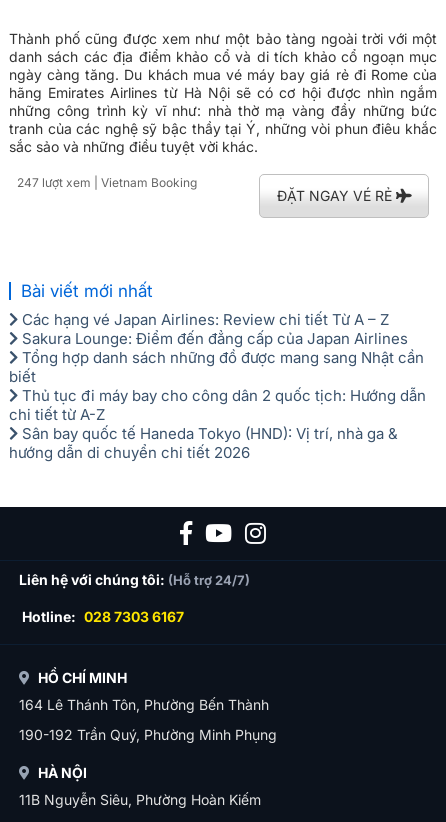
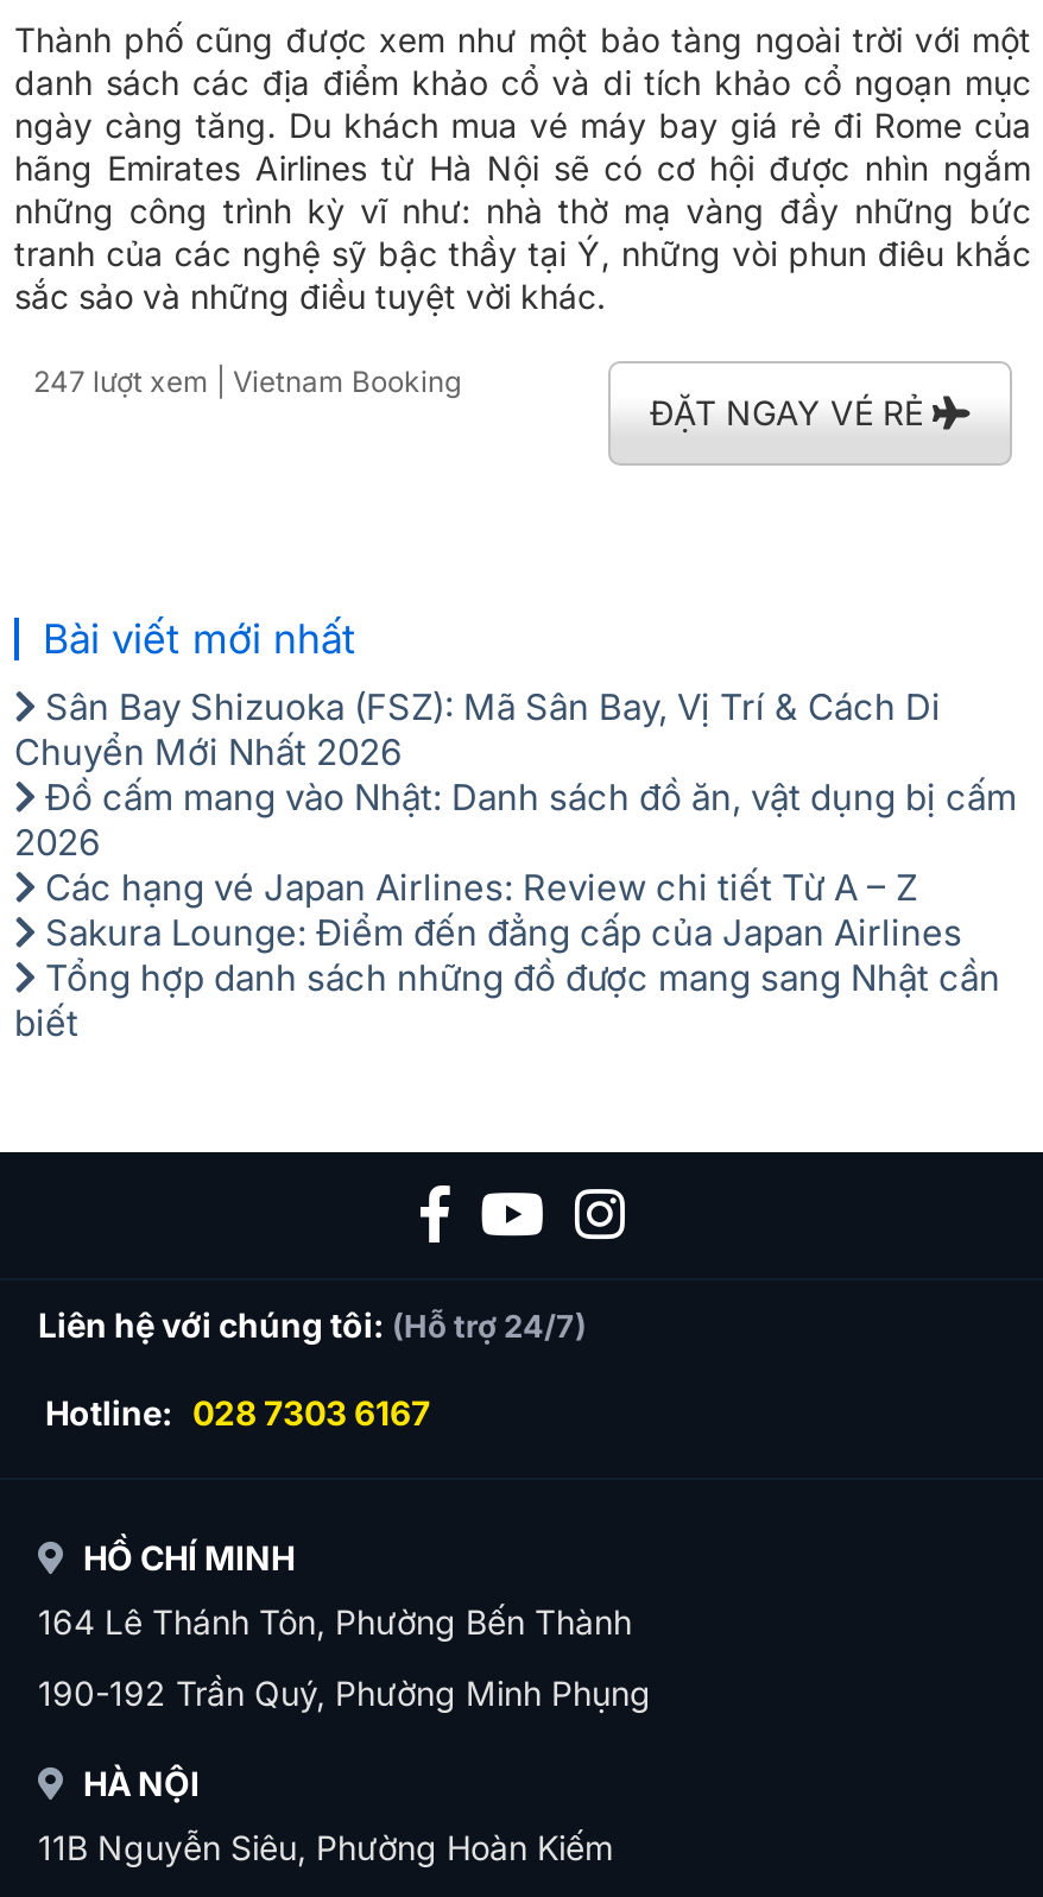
+ Sân Bay Shizuoka (FSZ): Mã Sân Bay, Vị Trí & Cách Di
+ Chuyển Mới Nhất 2026
+ Đồ cấm mang vào Nhật: Danh sách đồ ăn, vật dụng bị cấm
+ 2026

moved down: Các hạng vé Japan Airlines: Review chi tiết Từ A – Z | Sakura Lounge: Điểm đến đẳng cấp của Japan Airlines | Tổng hợp danh sách những đồ được mang sang Nhật cần | biết

- Thủ tục đi máy bay cho công dân 2 quốc tịch: Hướng dẫn
- chi tiết từ A-Z
- Sân bay quốc tế Haneda Tokyo (HND): Vị trí, nhà ga &
- hướng dẫn di chuyển chi tiết 2026
